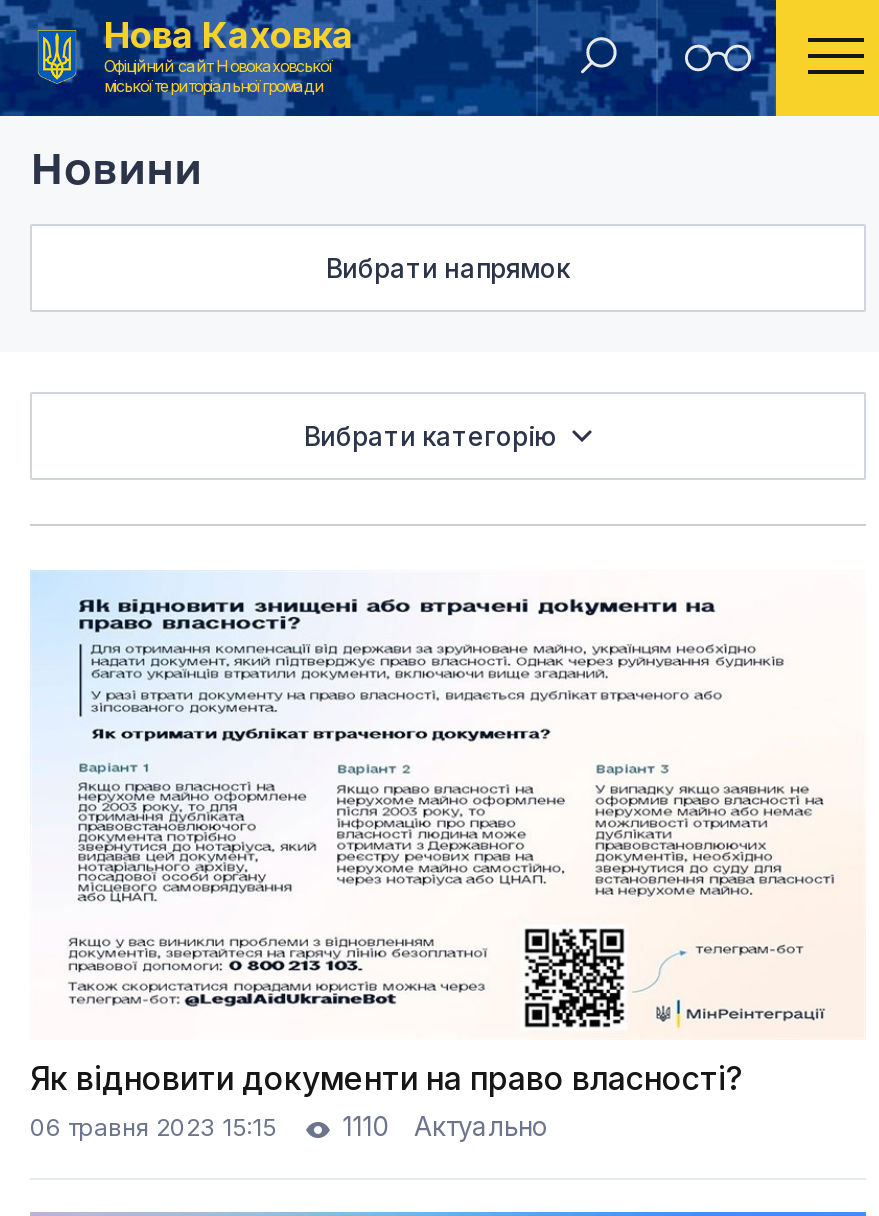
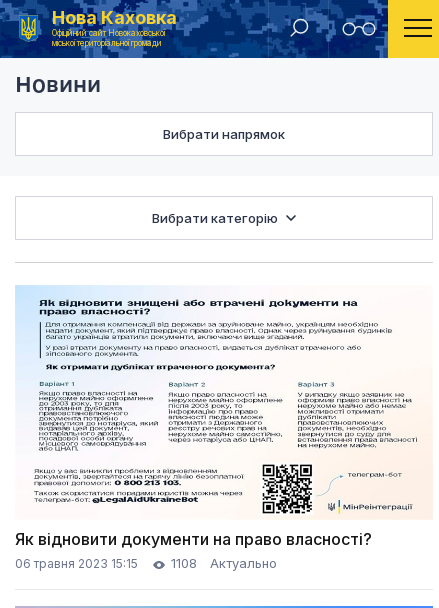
- 06 травня 2023 15:15 1110 Актуально
+ 06 травня 2023 15:15 1108 Актуально
